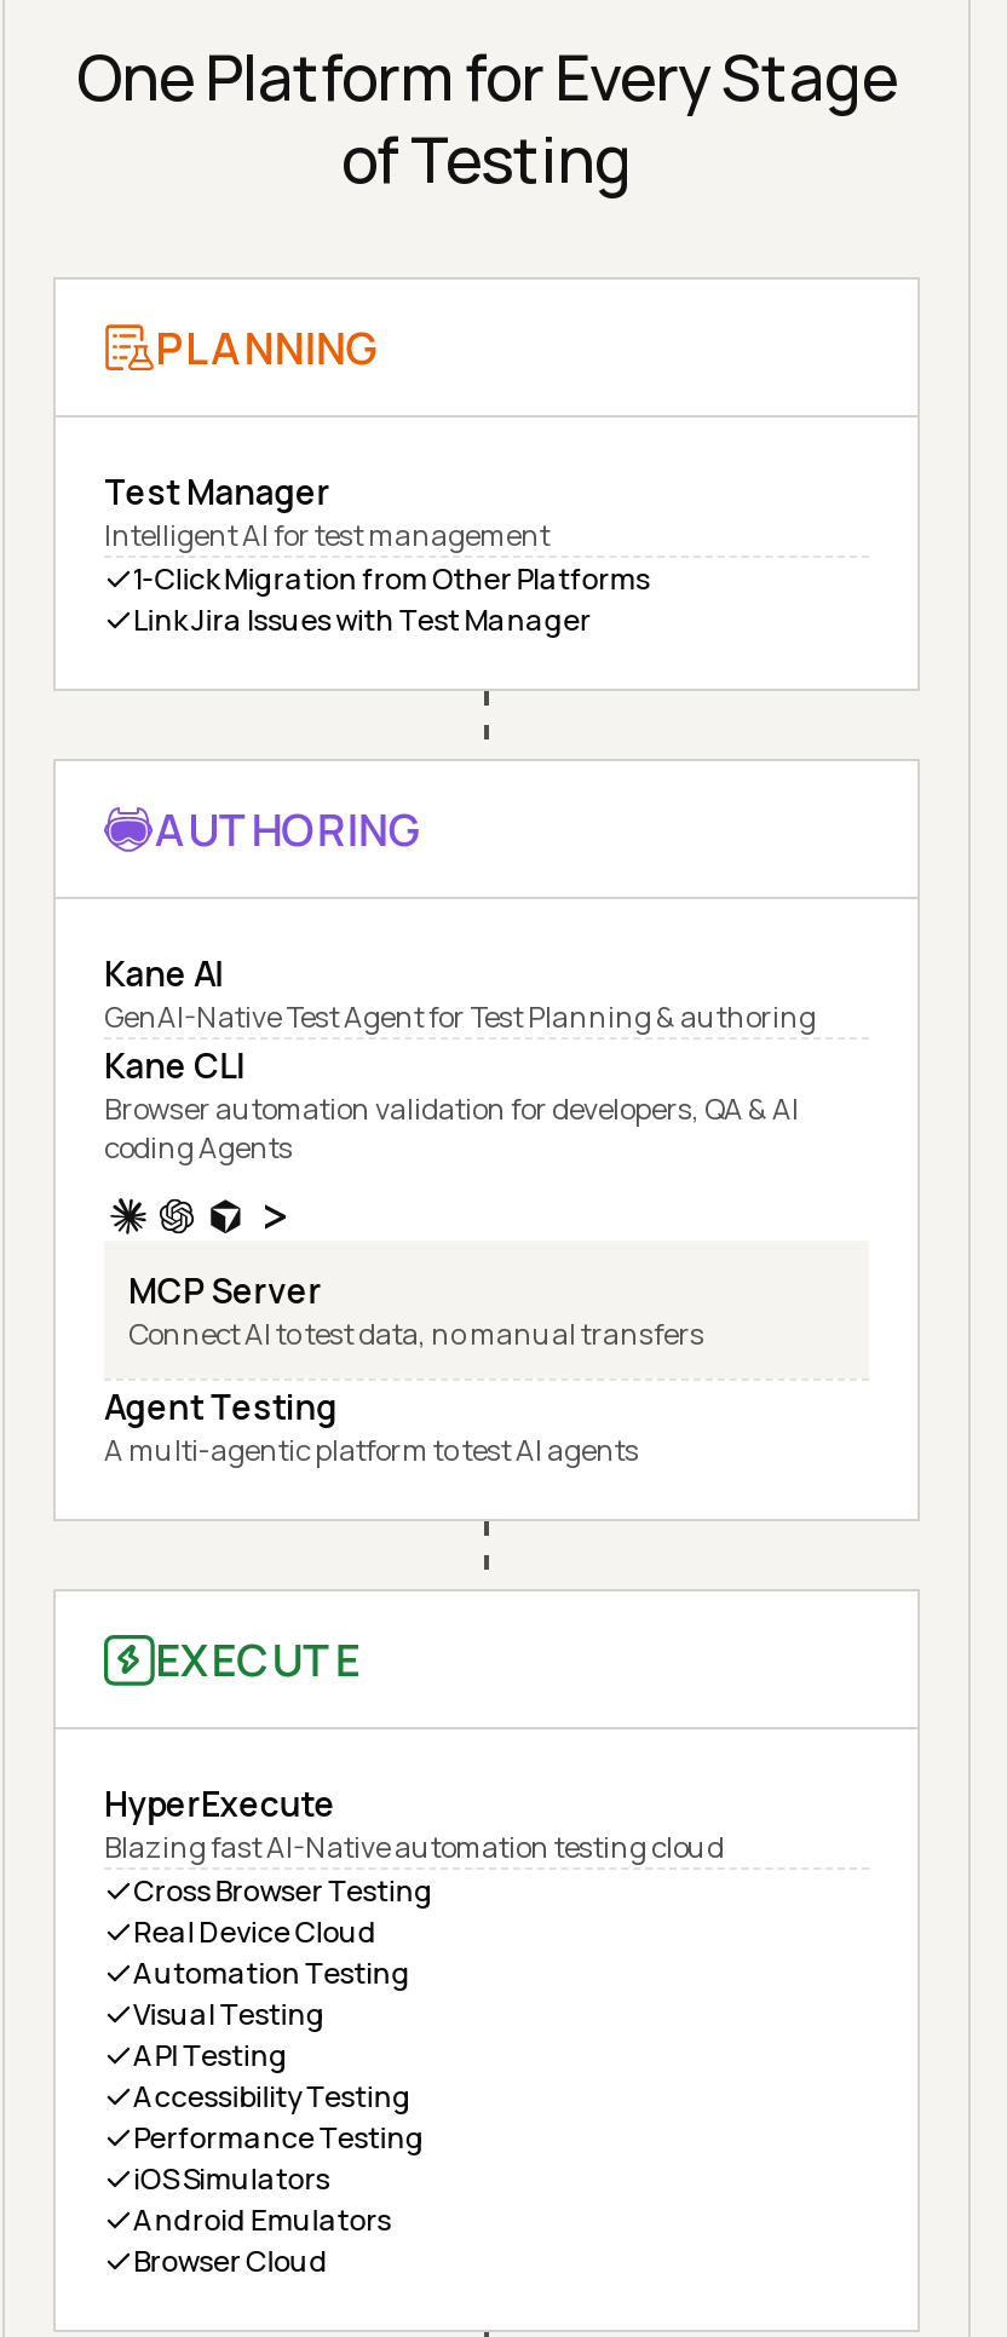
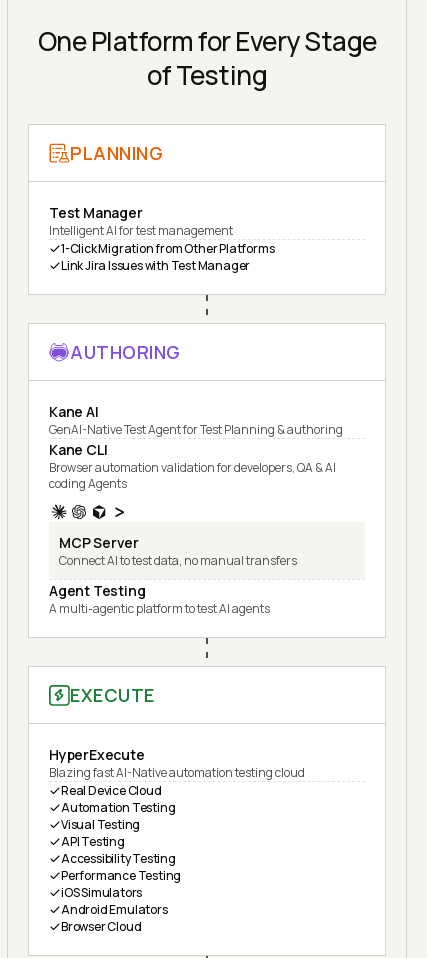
- Cross Browser Testing
